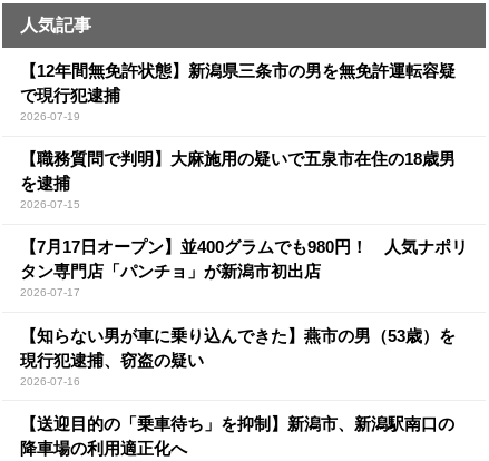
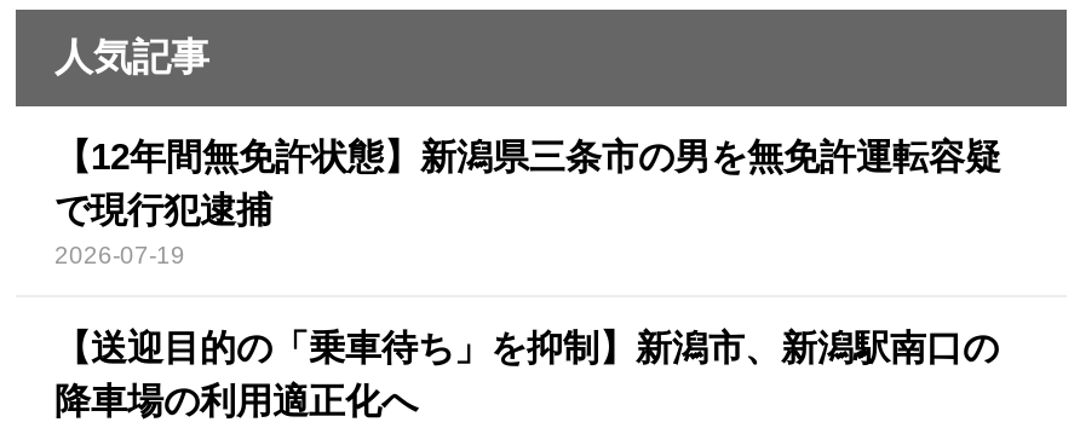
- 【職務質問で判明】大麻施用の疑いで五泉市在住の18歳男
- を逮捕
- 2026-07-15
- 【7月17日オープン】並400グラムでも980円！ 人気ナポリ
- タン専門店「パンチョ」が新潟市初出店
- 2026-07-17
- 【知らない男が車に乗り込んできた】燕市の男（53歳）を
- 現行犯逮捕、窃盗の疑い
- 2026-07-16
